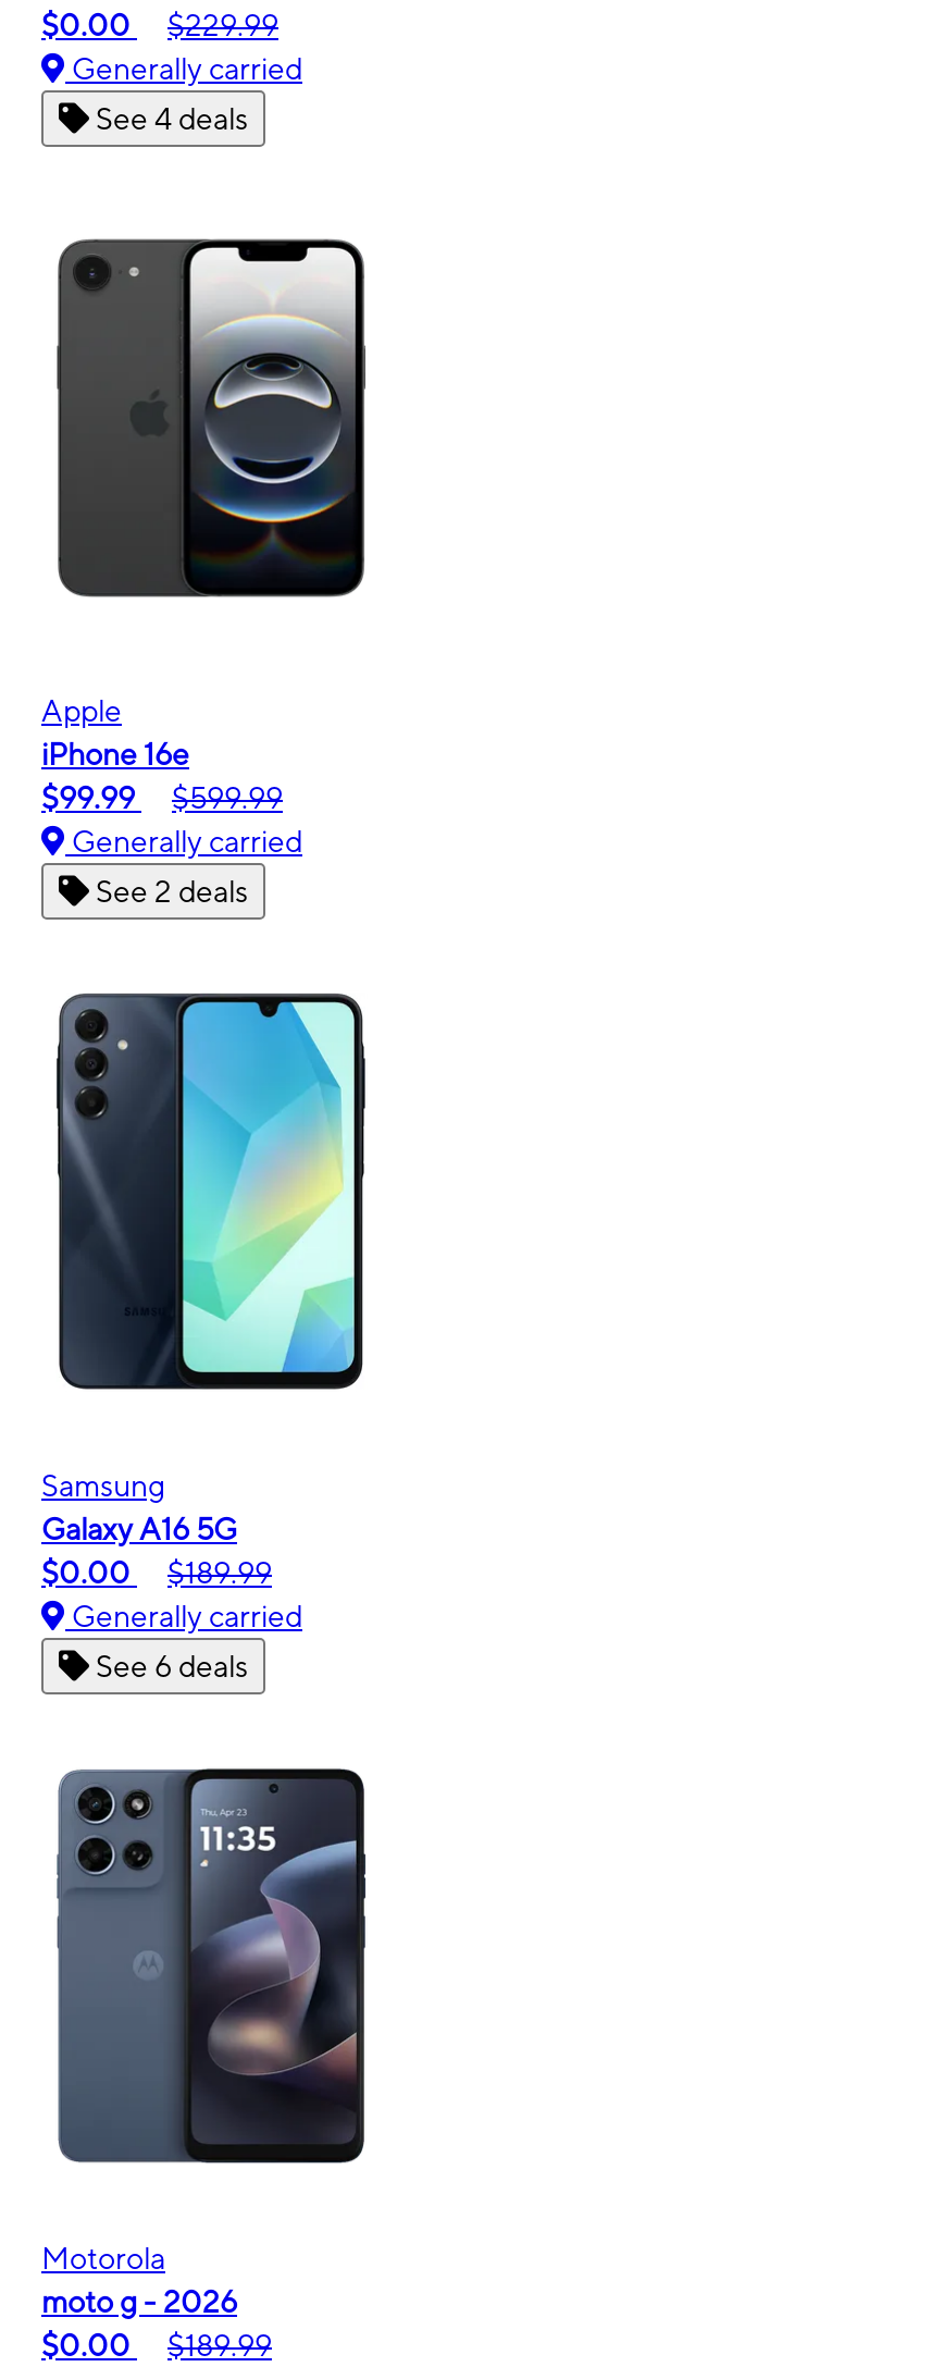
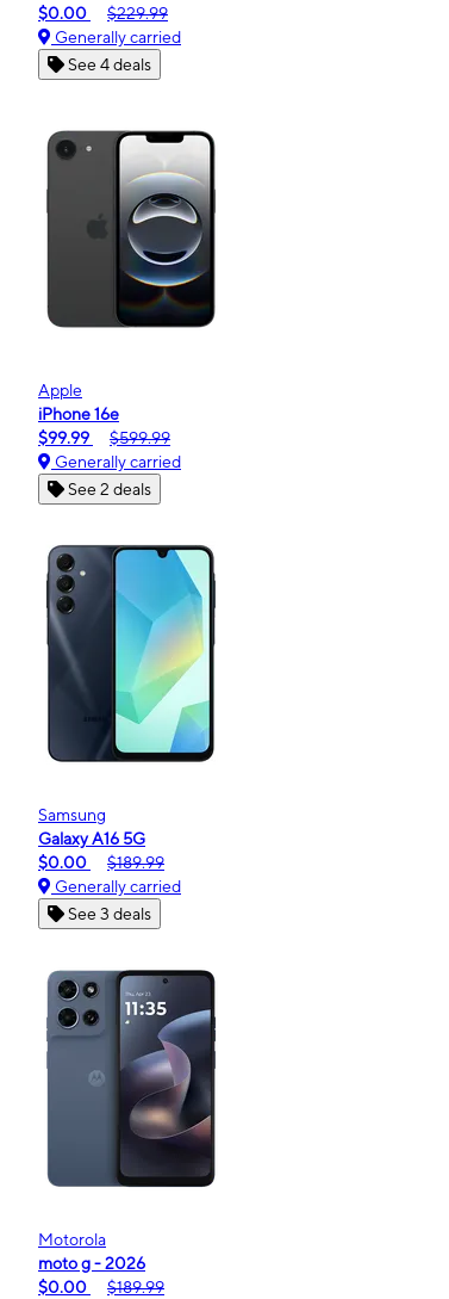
- See 6 deals
+ See 3 deals
